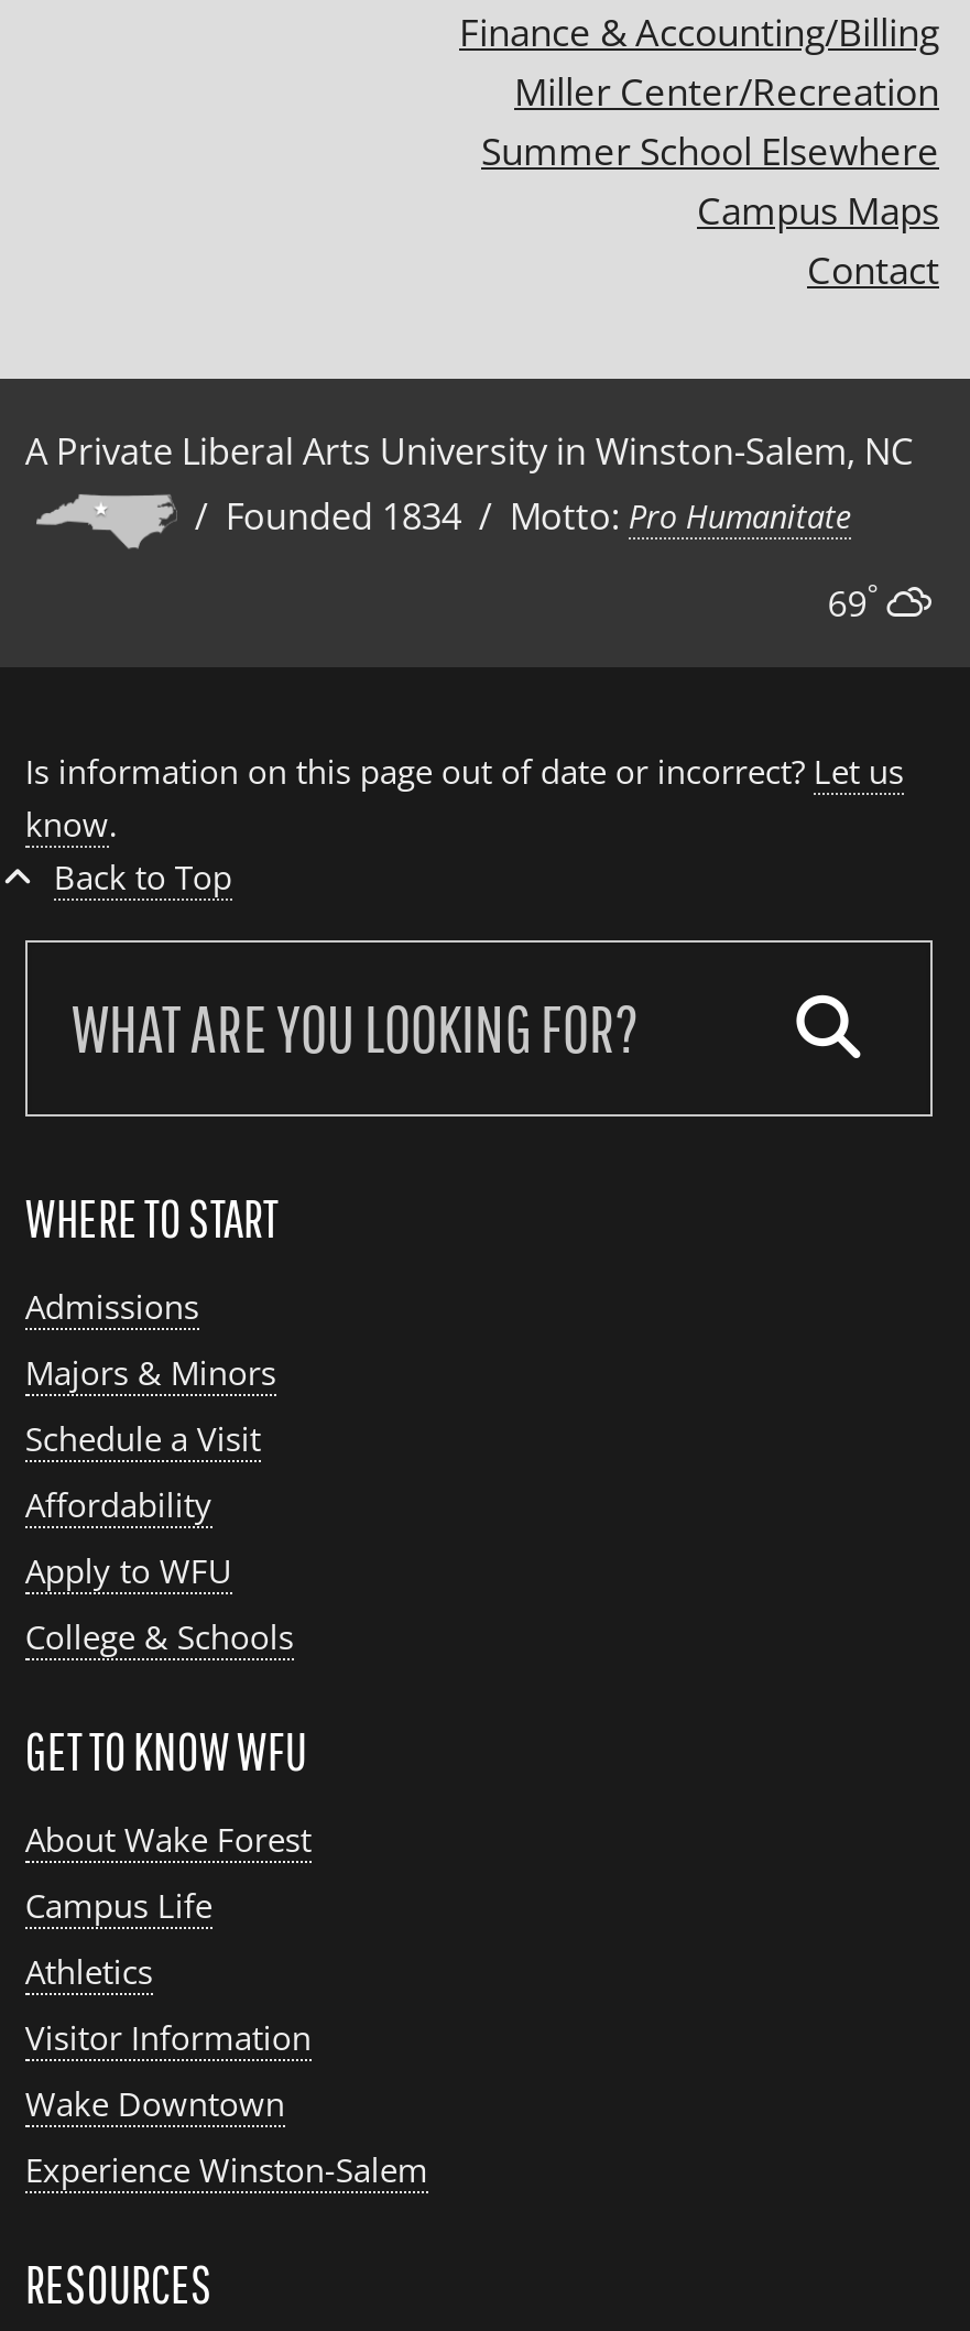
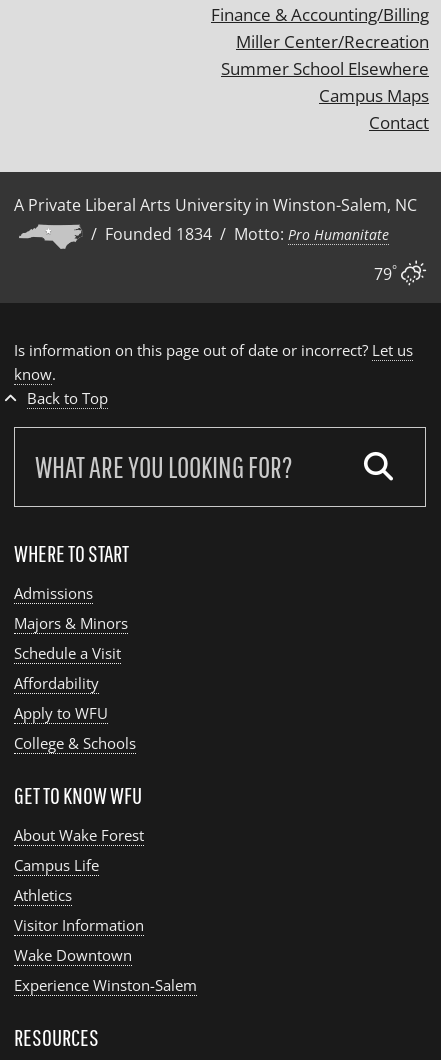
- 69°
+ 79°
